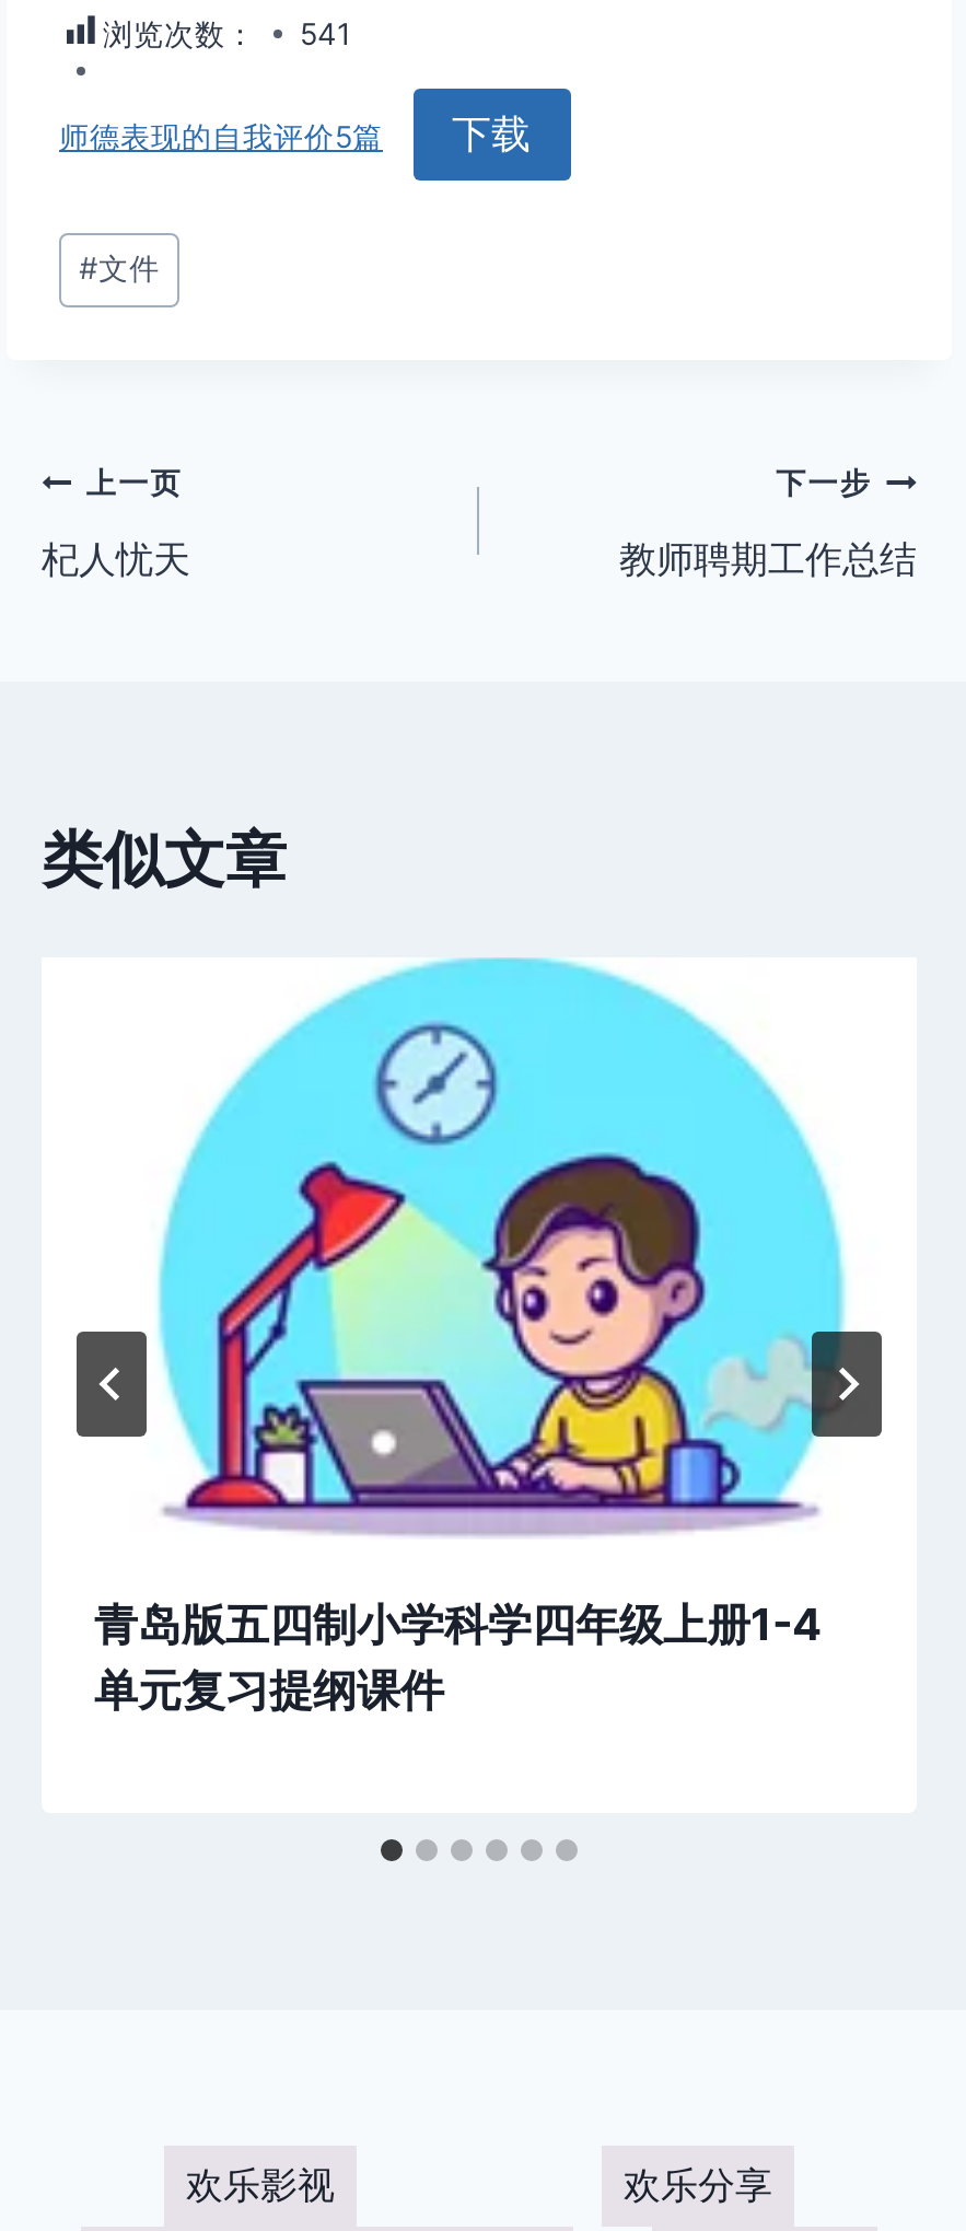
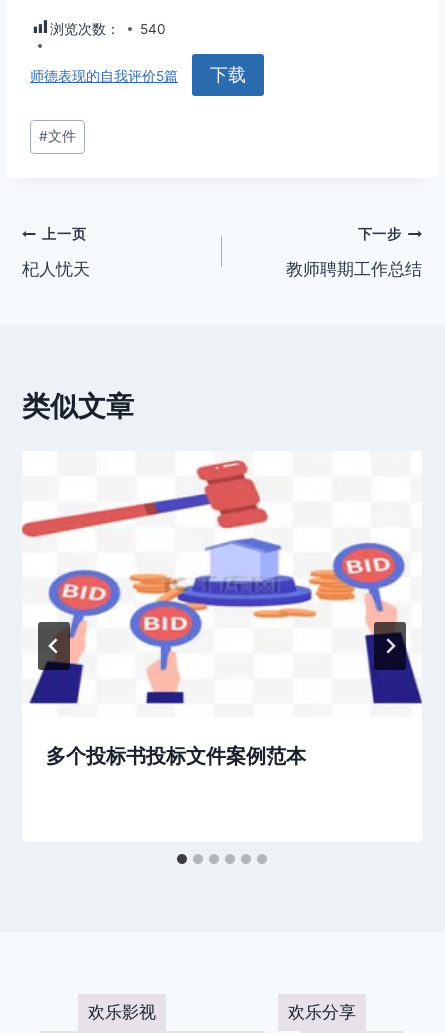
- 浏览次数： 541
+ 浏览次数： 540

- [image]
- 青岛版五四制小学科学四年级上册1-4
- 单元复习提纲课件
+ [image]
+ 多个投标书投标文件案例范本
